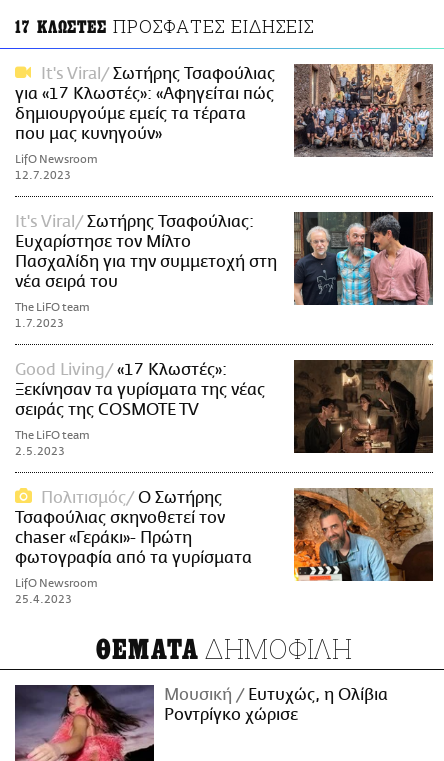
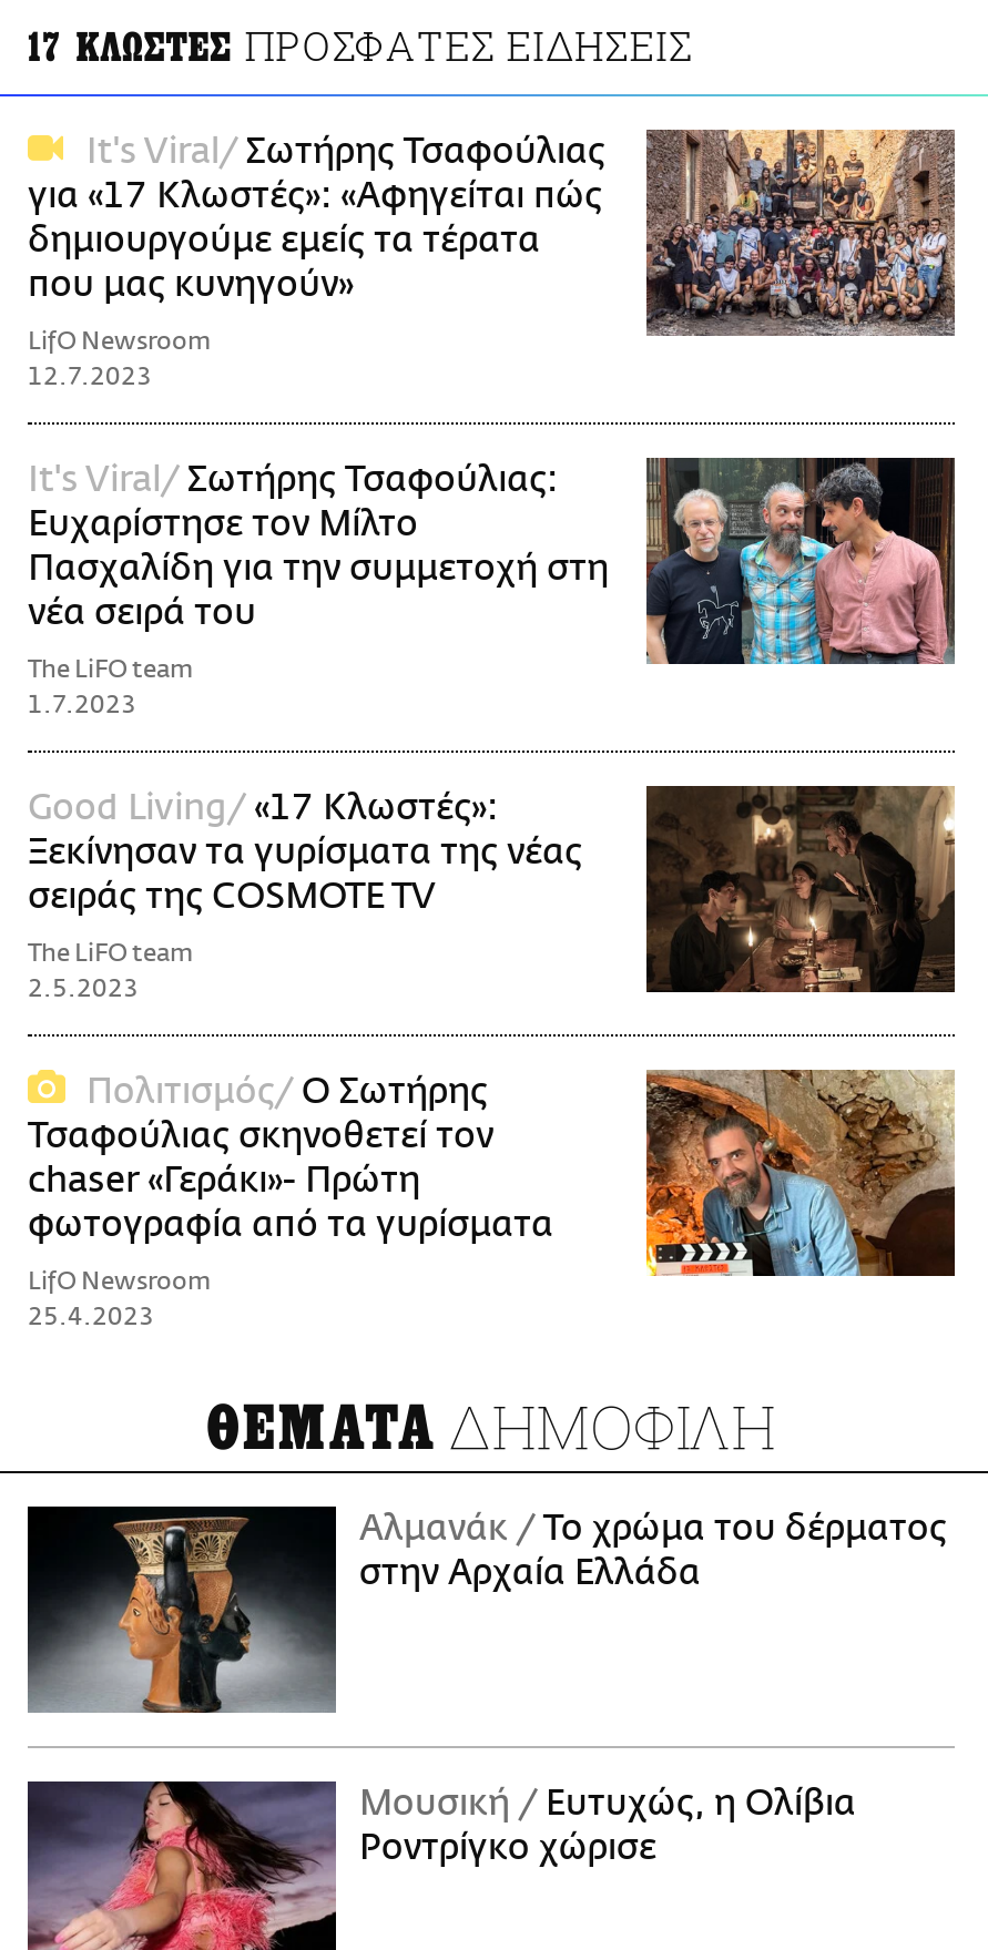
+ [image]
+ Αλμανάκ Το χρώμα του δέρματος
+ στην Αρχαία Ελλάδα
